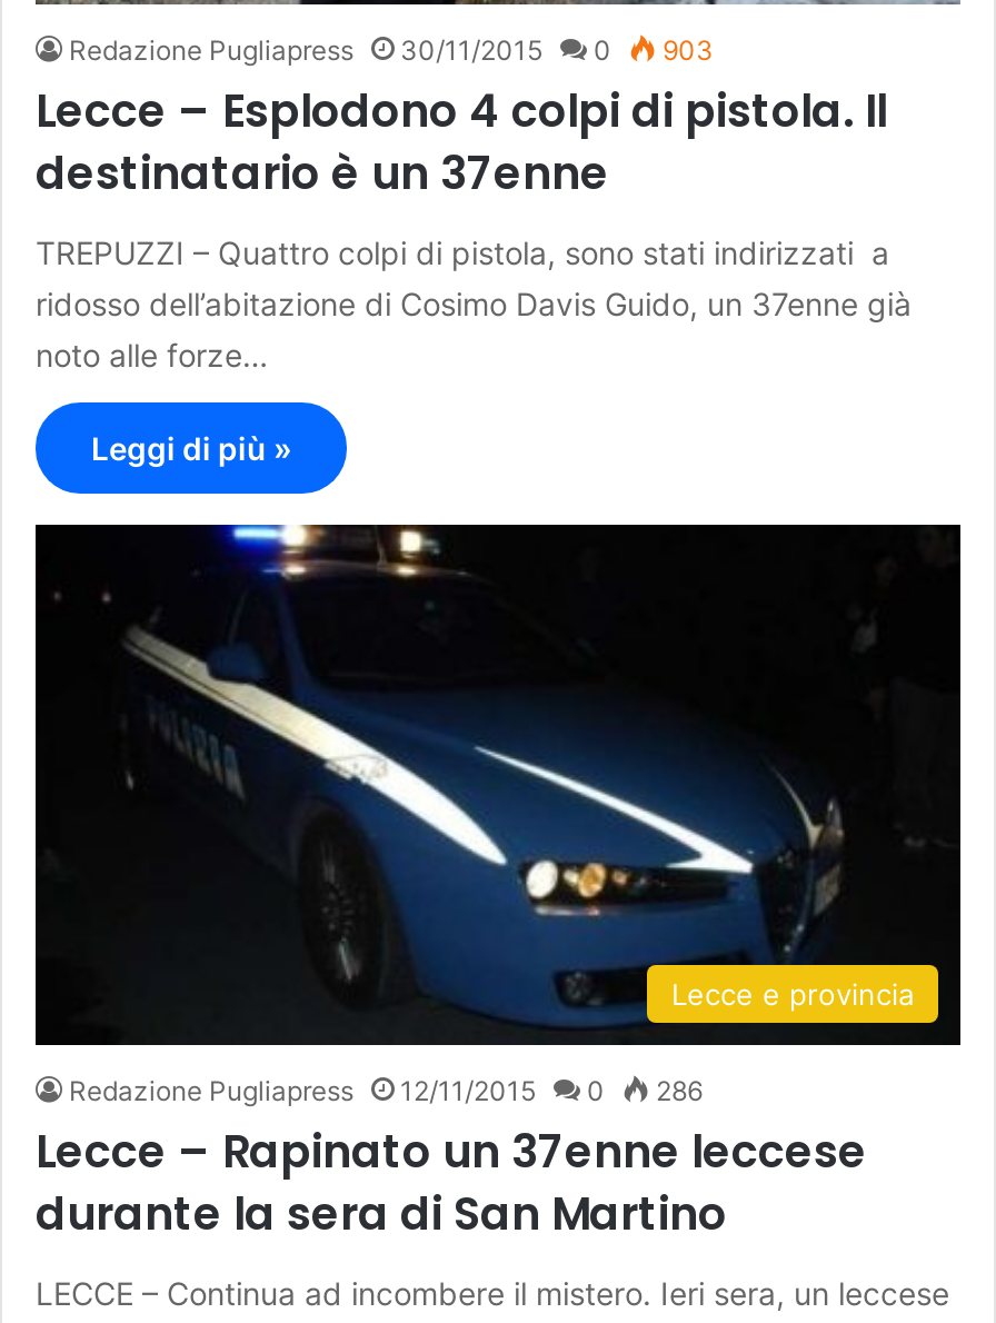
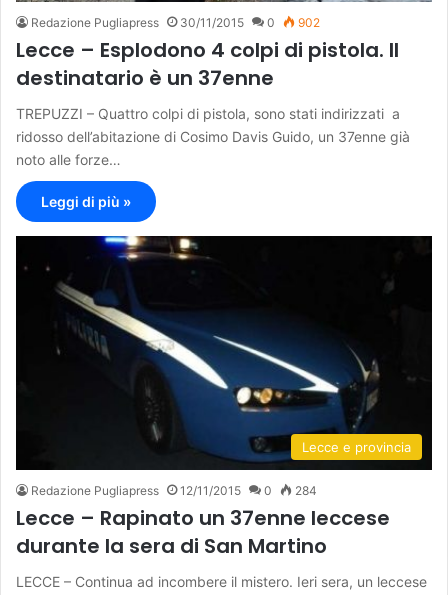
- Redazione Pugliapress 30/11/2015 0 903
+ Redazione Pugliapress 30/11/2015 0 902

- Redazione Pugliapress 12/11/2015 0 286
+ Redazione Pugliapress 12/11/2015 0 284
